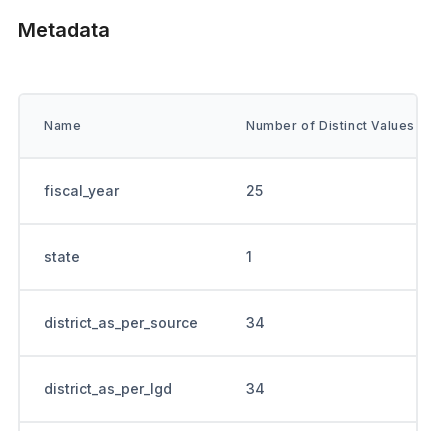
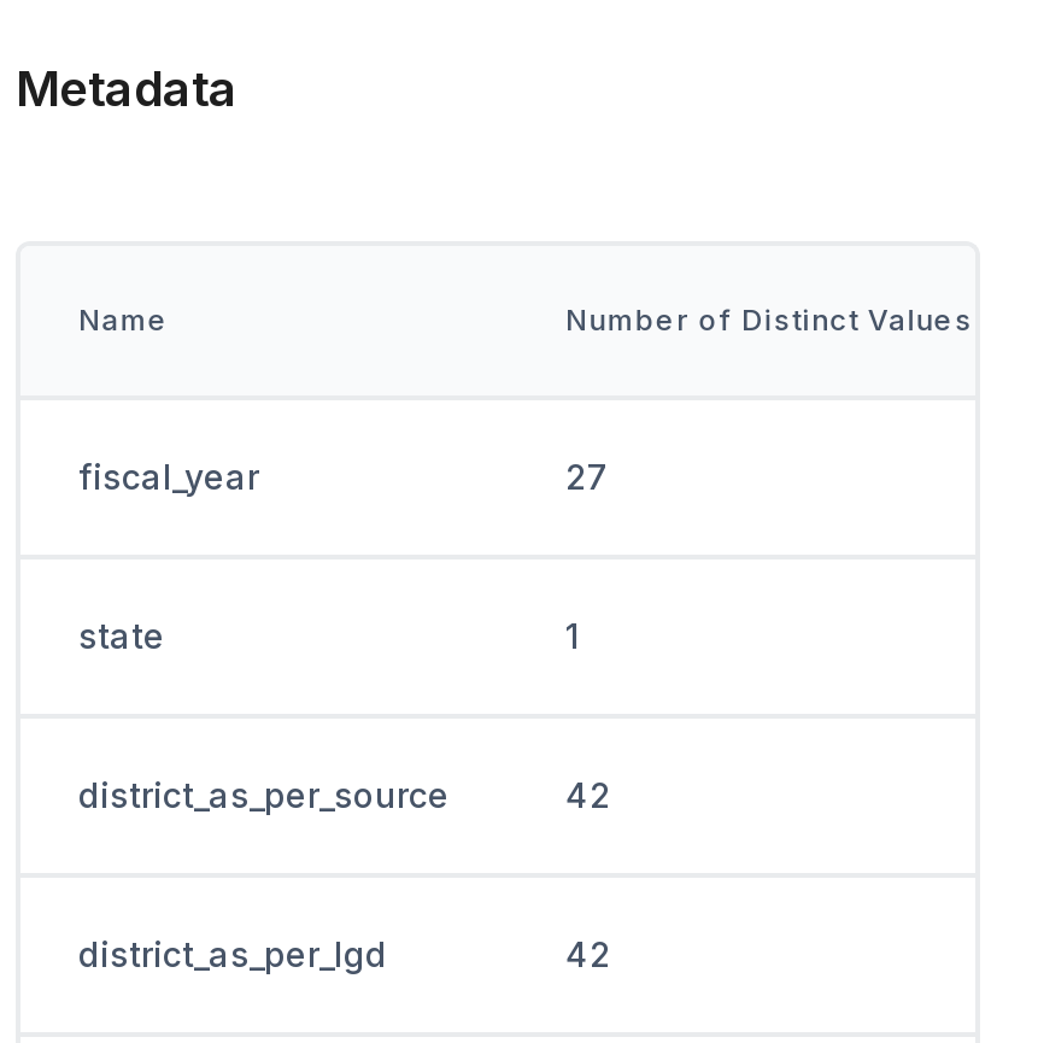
- 25
+ 27

- 34
+ 42

- 34
+ 42
